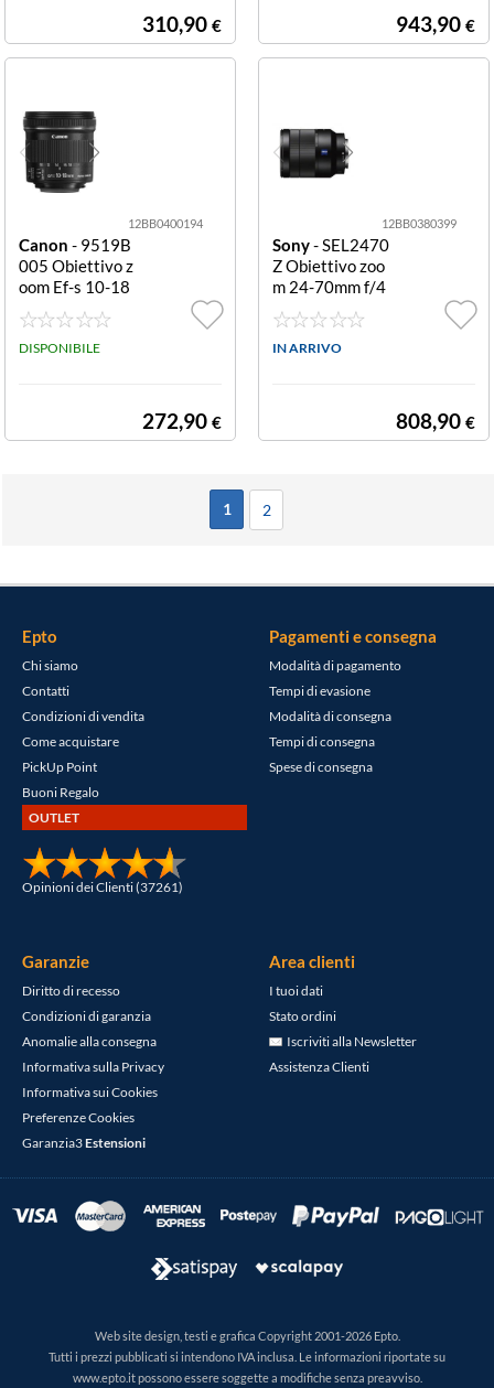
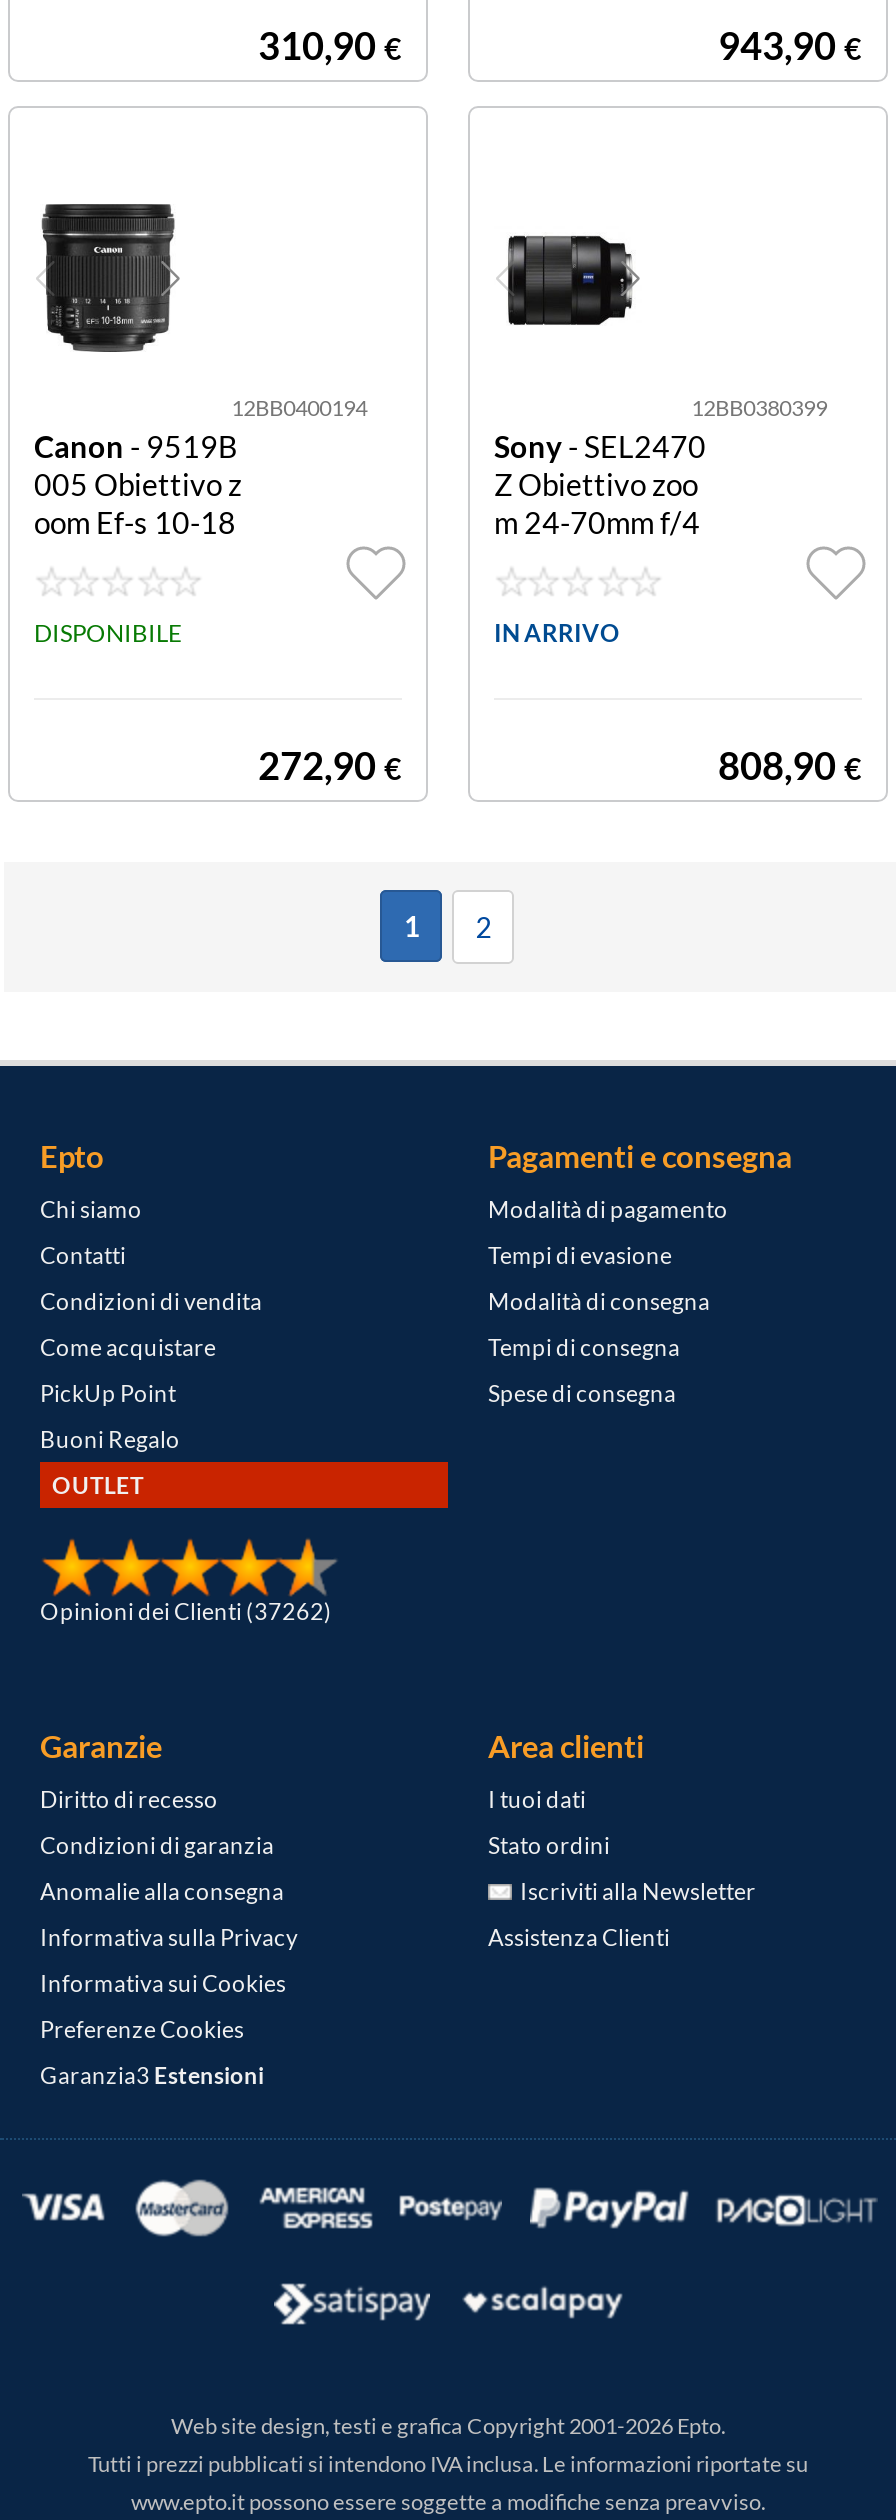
- Opinioni dei Clienti (37261)
+ Opinioni dei Clienti (37262)
